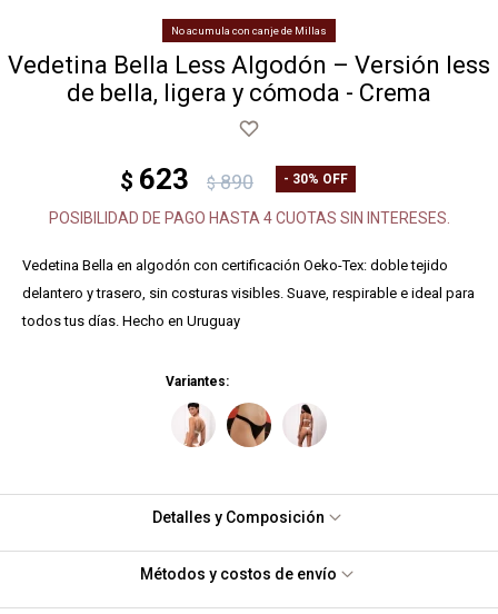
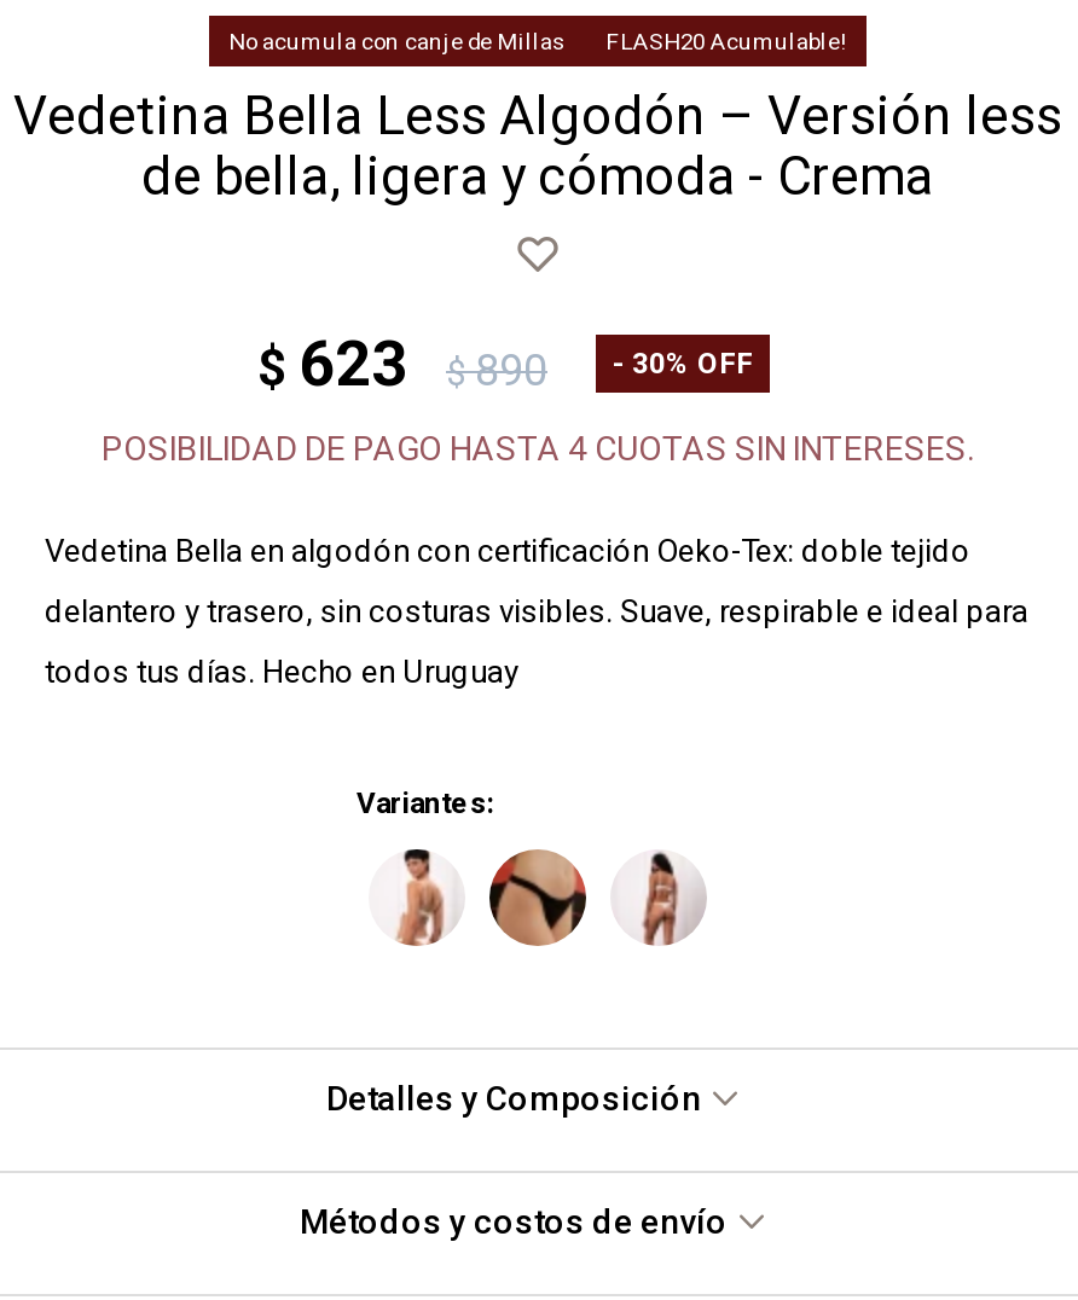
+ FLASH20 Acumulable!
